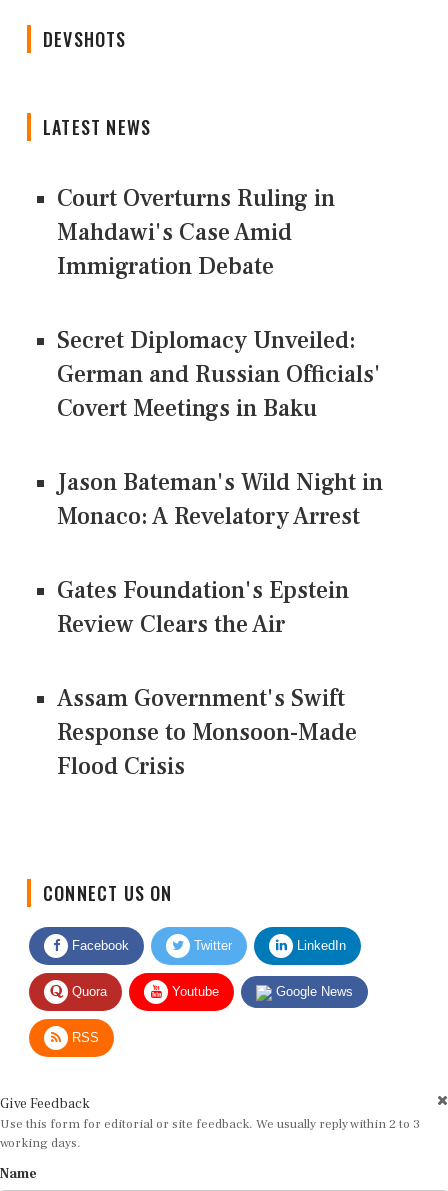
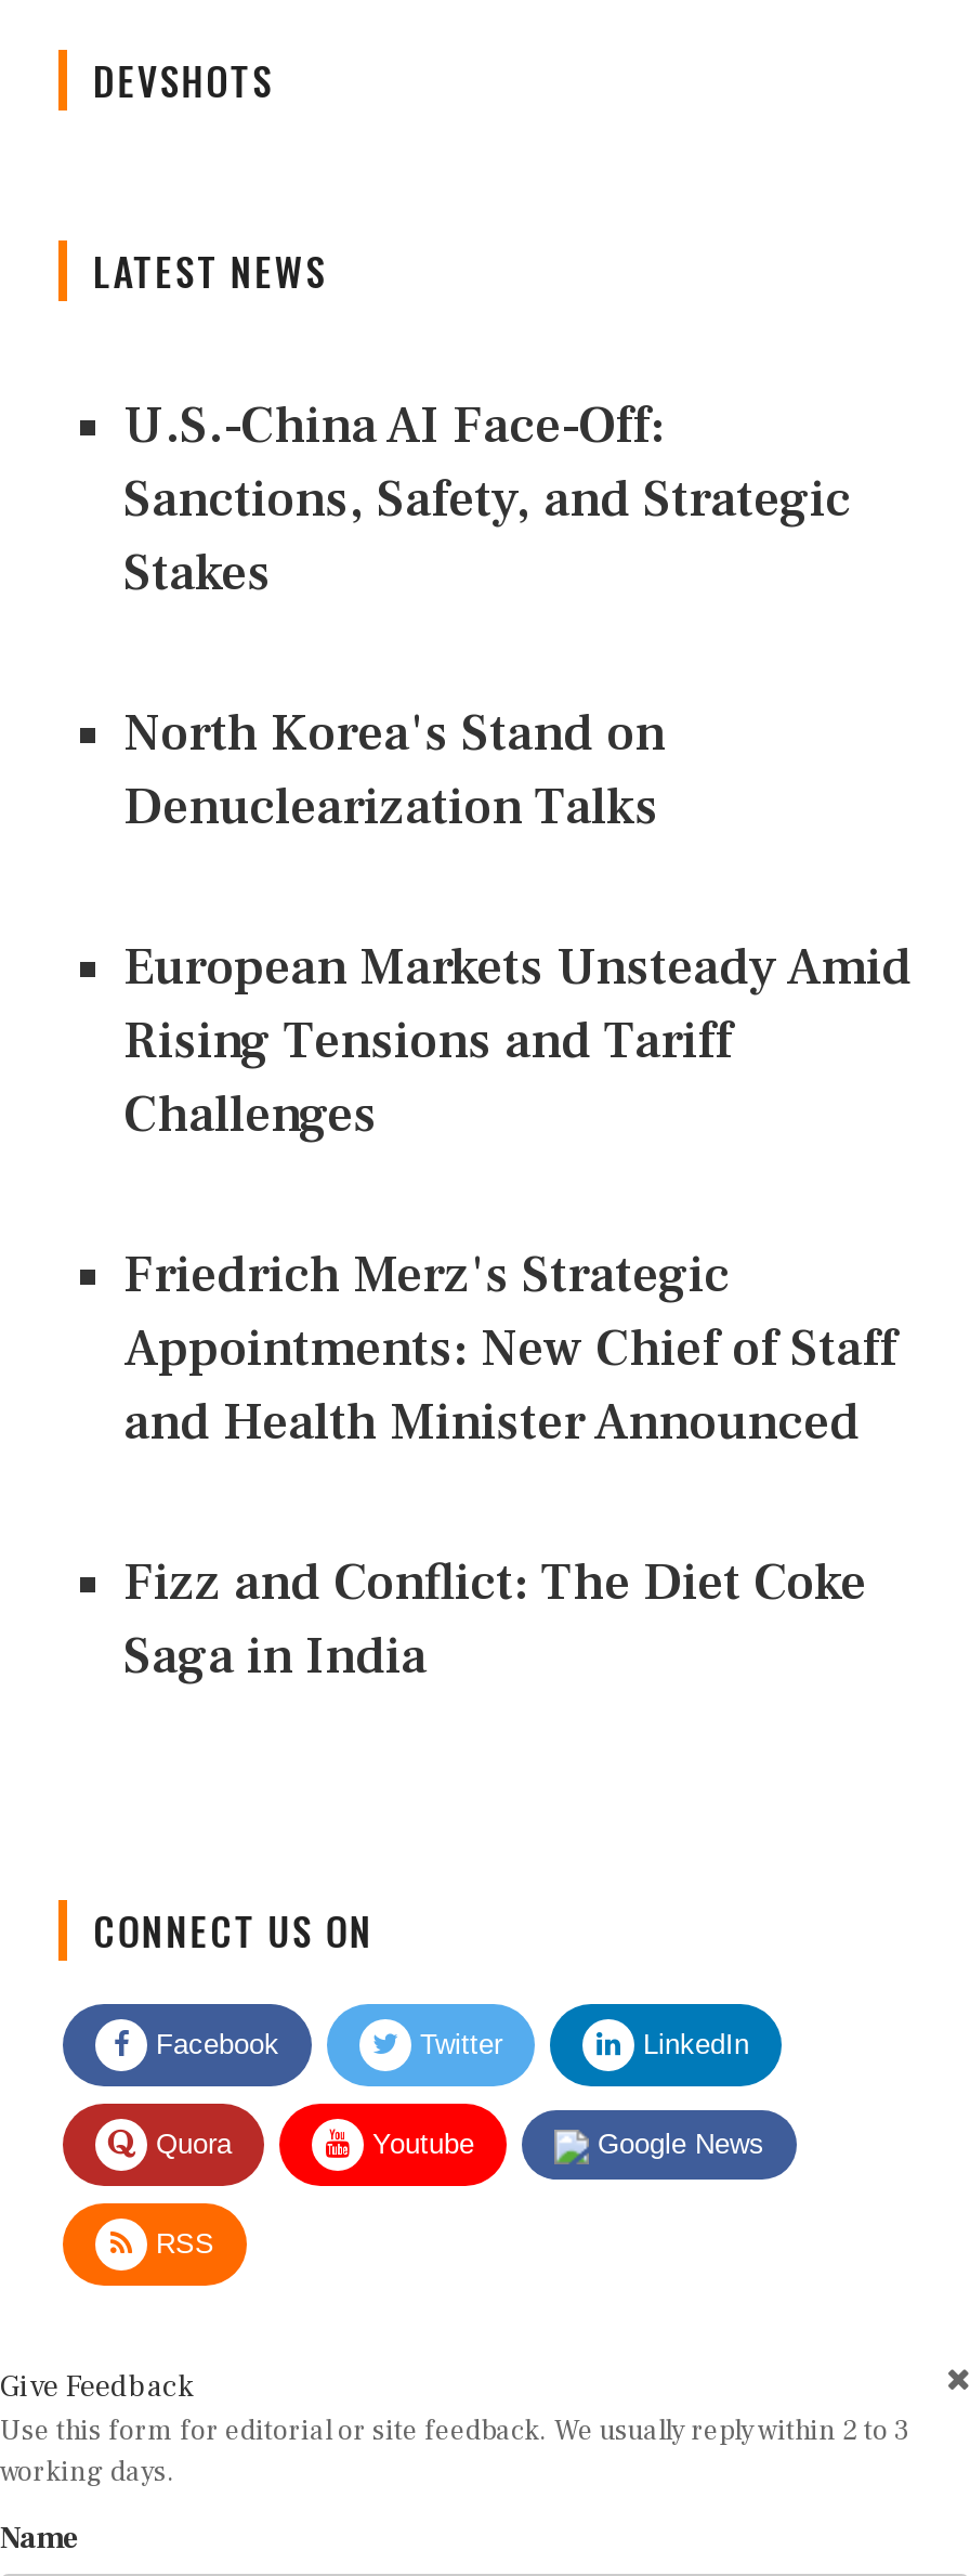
- Court Overturns Ruling in
- Mahdawi's Case Amid
- Immigration Debate
+ U.S.-China AI Face-Off:
+ Sanctions, Safety, and Strategic
+ Stakes

- Secret Diplomacy Unveiled:
- German and Russian Officials'
- Covert Meetings in Baku
+ North Korea's Stand on
+ Denuclearization Talks

- Jason Bateman's Wild Night in
- Monaco: A Revelatory Arrest
+ European Markets Unsteady Amid
+ Rising Tensions and Tariff
+ Challenges

- Gates Foundation's Epstein
- Review Clears the Air
+ Friedrich Merz's Strategic
+ Appointments: New Chief of Staff
+ and Health Minister Announced

- Assam Government's Swift
- Response to Monsoon-Made
- Flood Crisis
+ Fizz and Conflict: The Diet Coke
+ Saga in India
